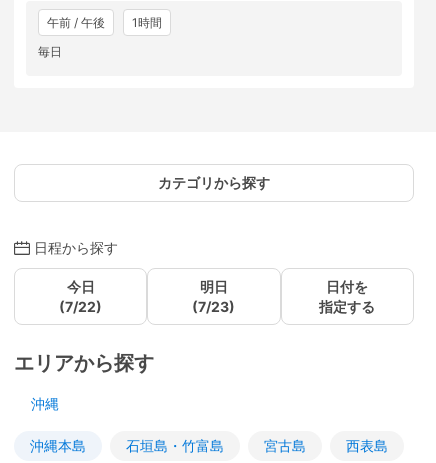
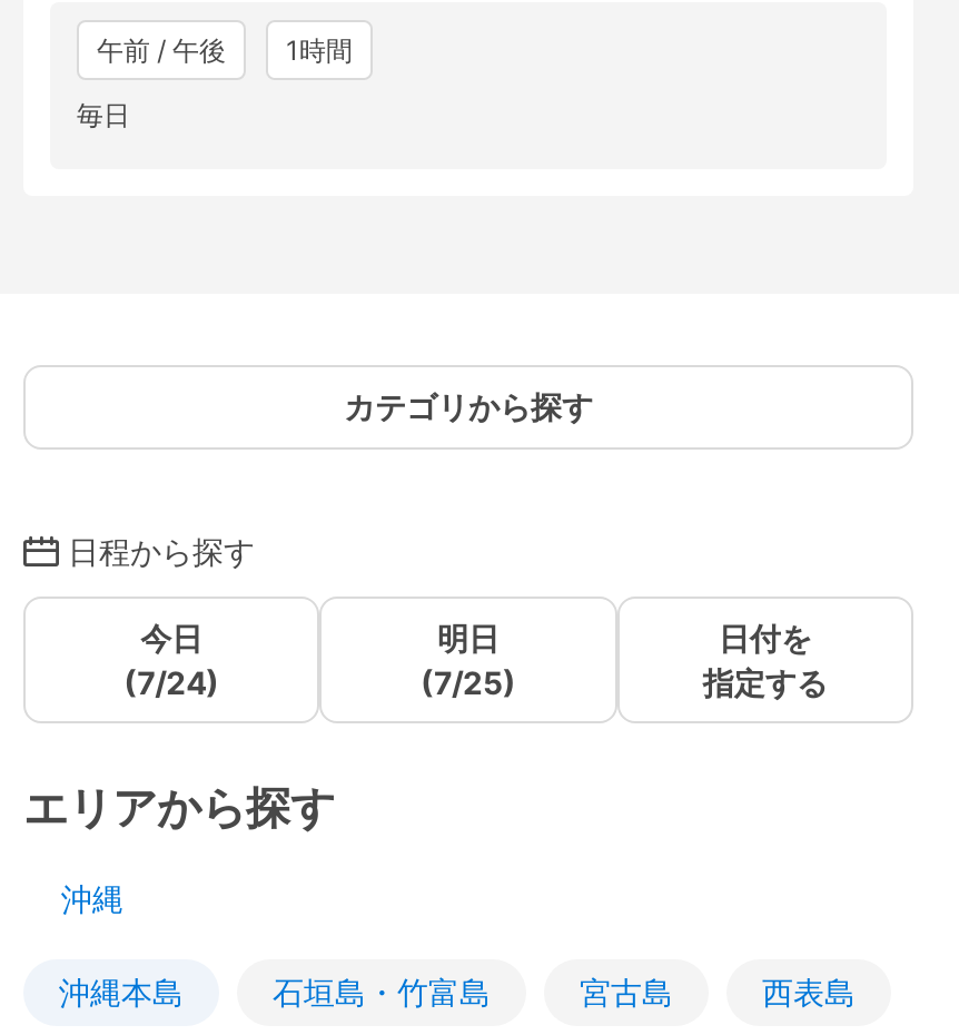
- (7/22)
+ (7/24)

- (7/23)
+ (7/25)
